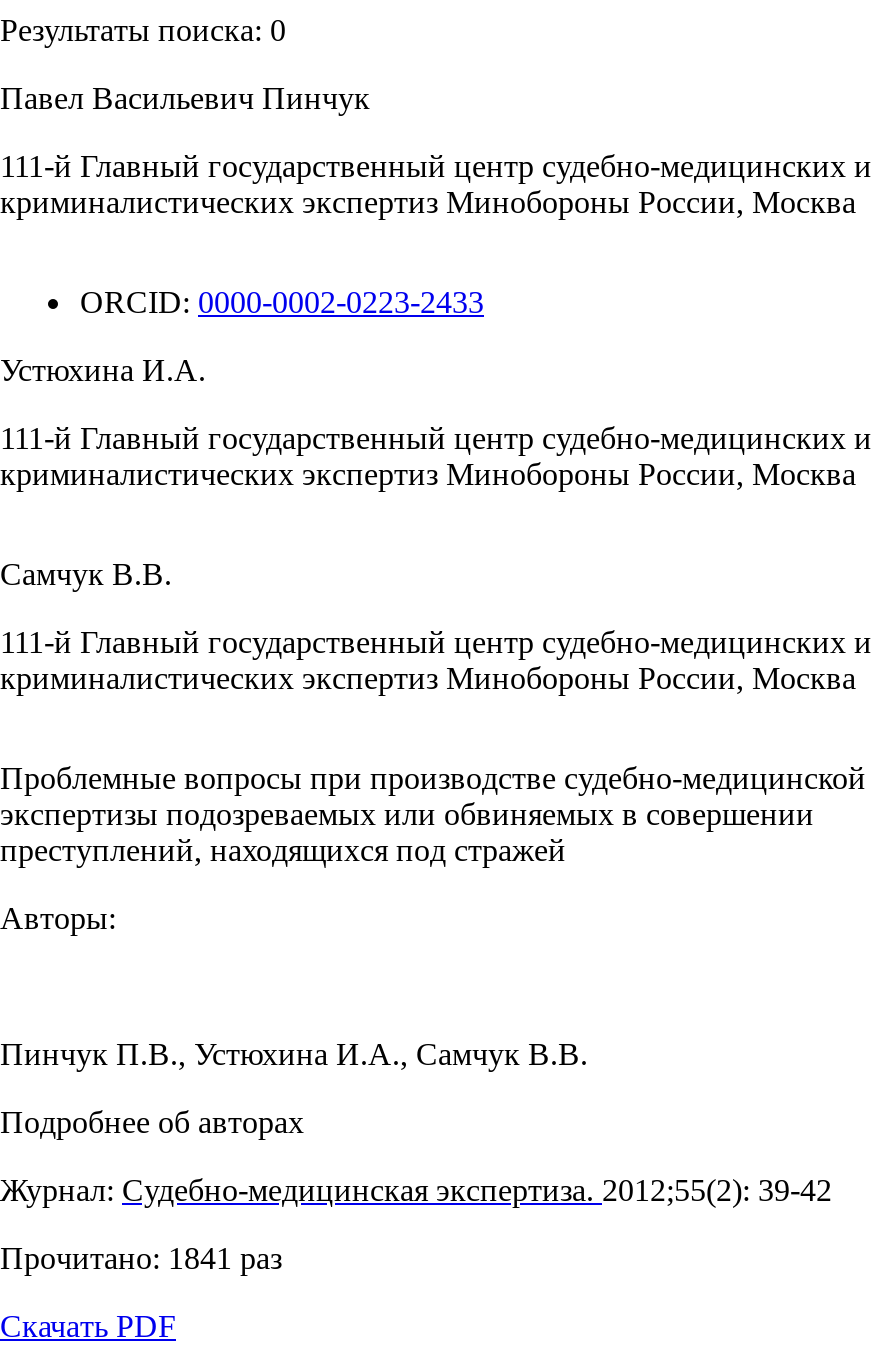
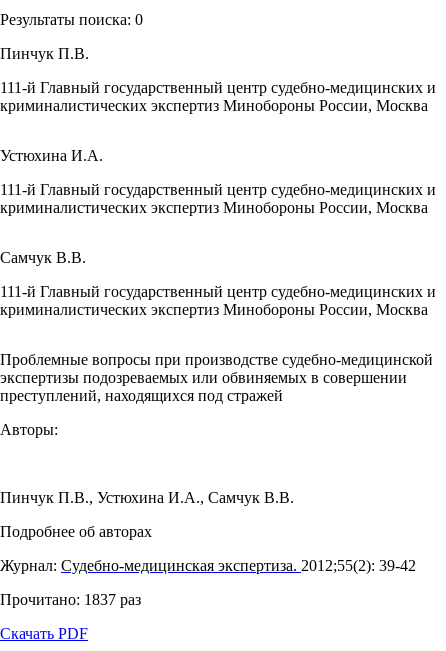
- Павел Васильевич Пинчук
+ Пинчук П.В.

- ORCID: 0000-0002-0223-2433

- Прочитано: 1841 раз
+ Прочитано: 1837 раз
